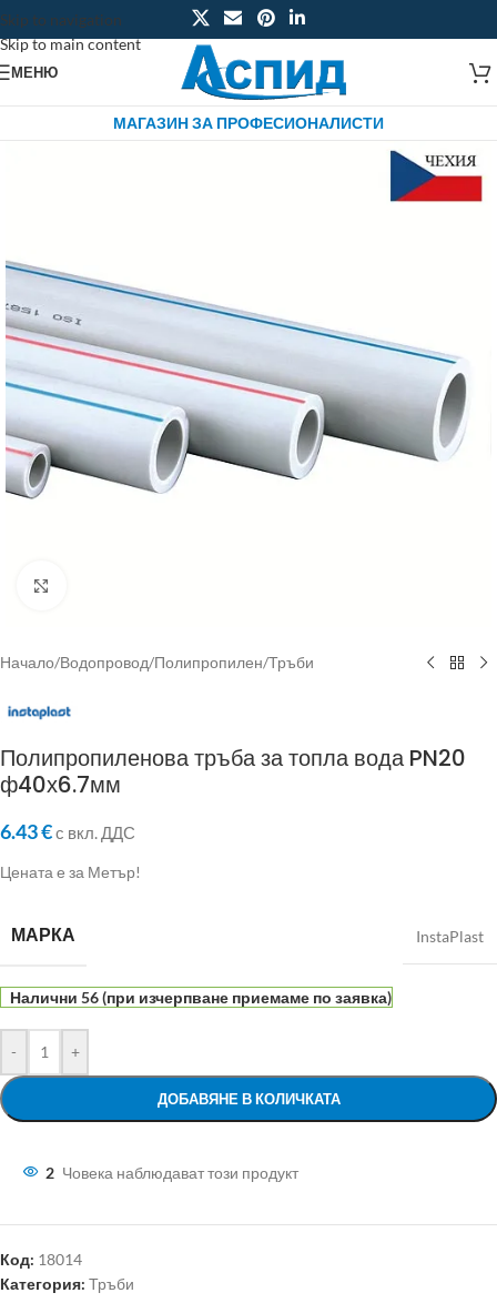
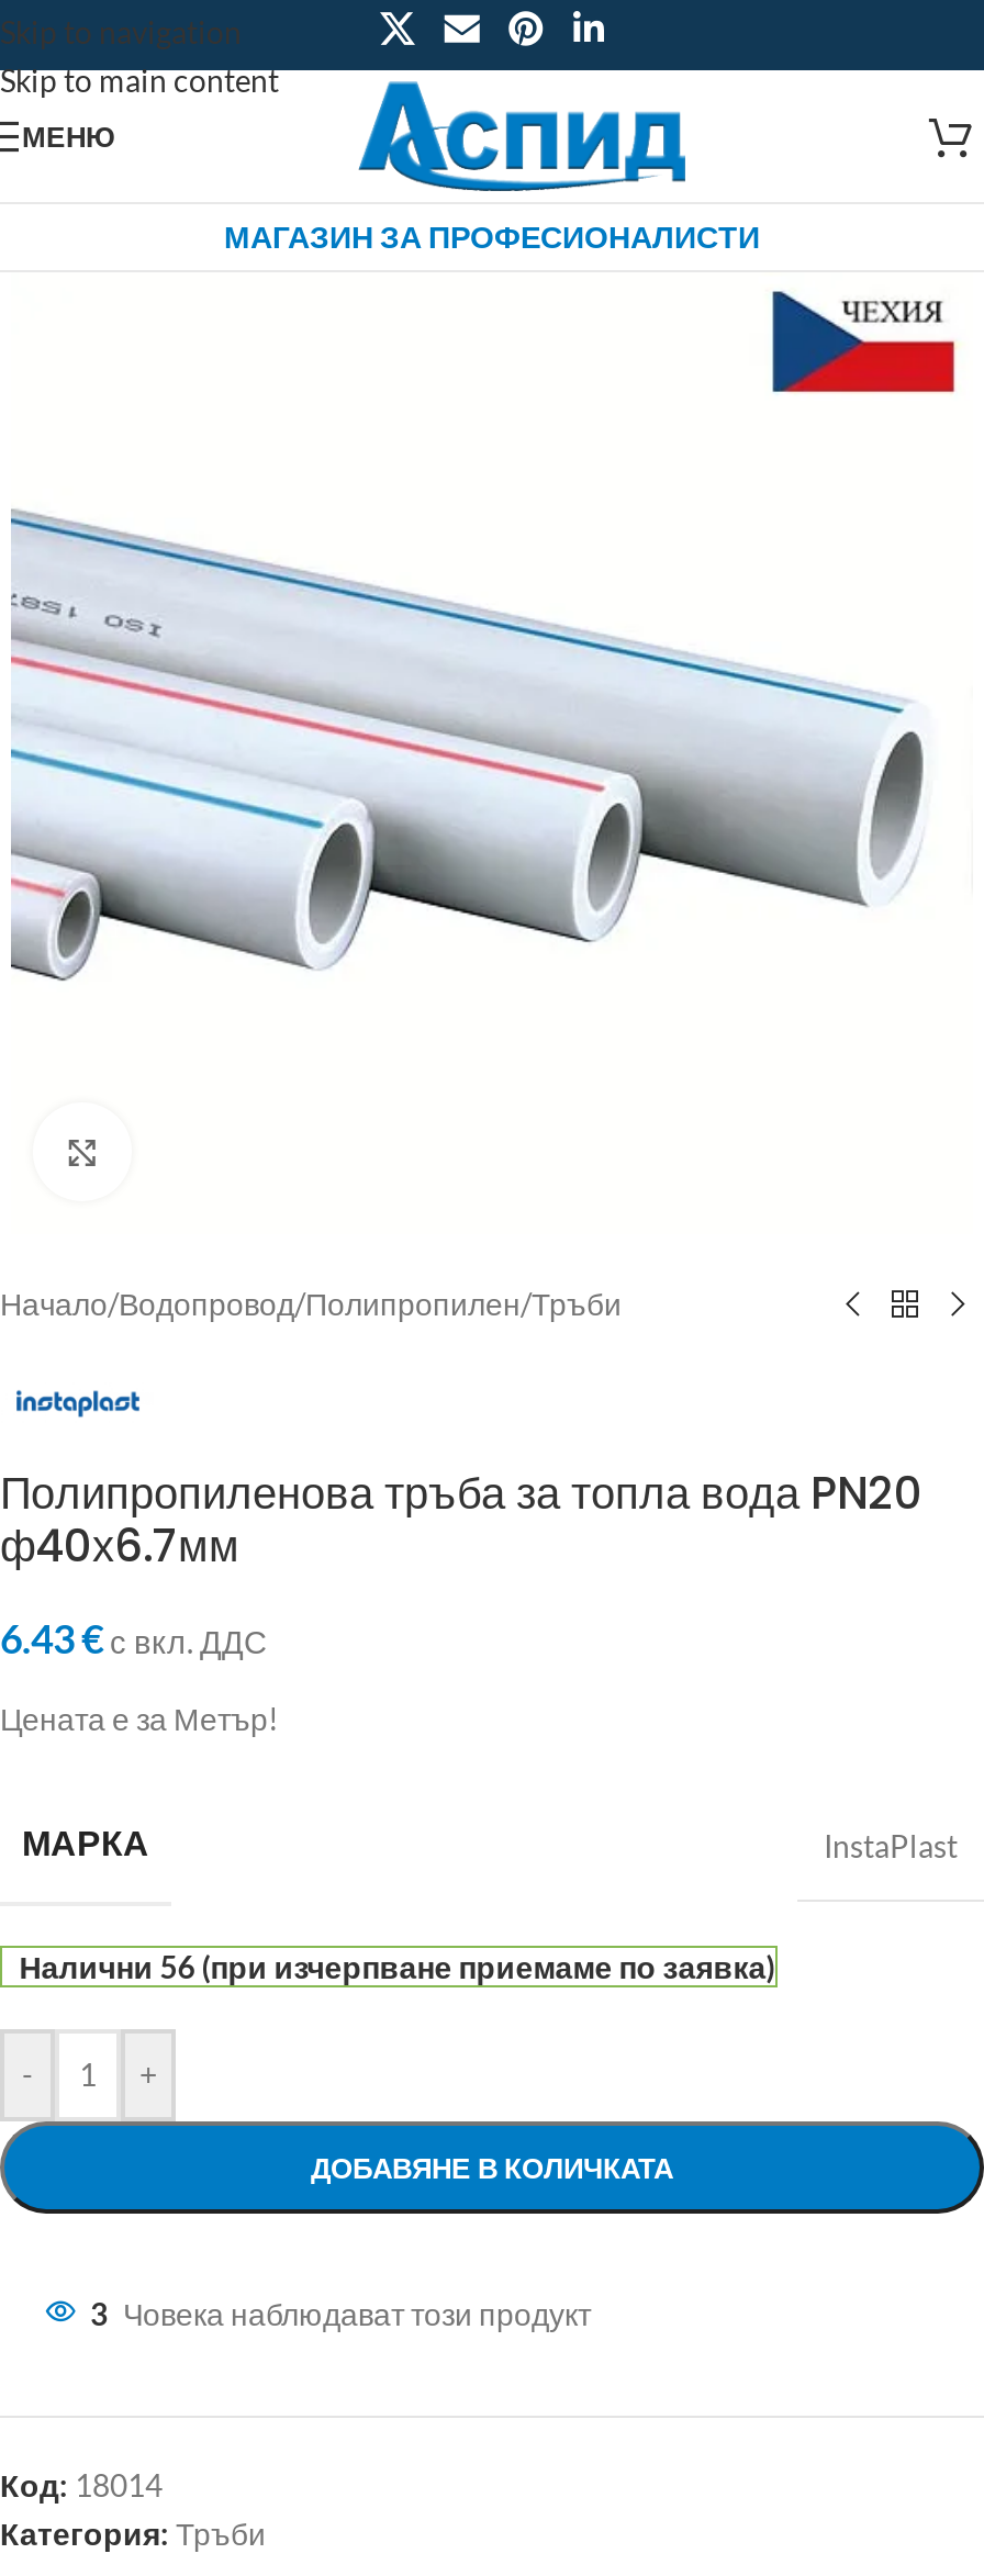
- 2 Човека наблюдават този продукт
+ 3 Човека наблюдават този продукт
